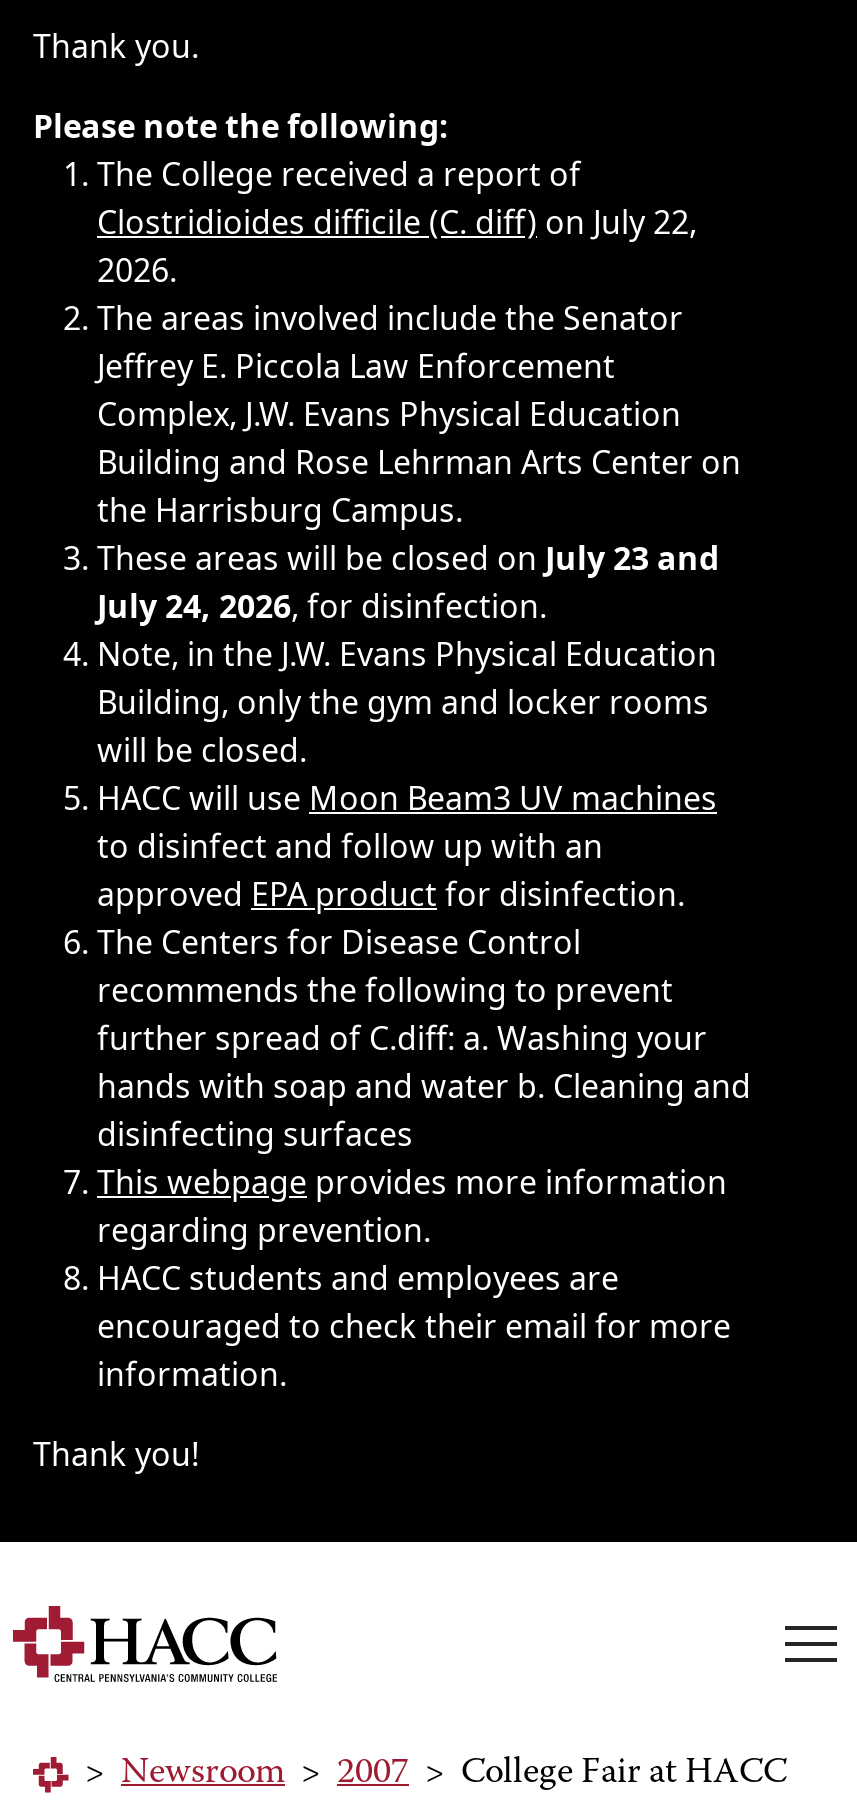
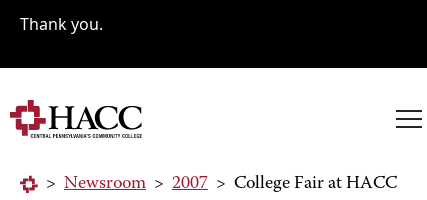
- Please note the following:
- The College received a report of
- Clostridioides difficile (C. diff) on July 22,
- 2026.
- The areas involved include the Senator
- Jeffrey E. Piccola Law Enforcement
- Complex, J.W. Evans Physical Education
- Building and Rose Lehrman Arts Center on
- the Harrisburg Campus.
- These areas will be closed on July 23 and
- July 24, 2026, for disinfection.
- Note, in the J.W. Evans Physical Education
- Building, only the gym and locker rooms
- will be closed.
- HACC will use Moon Beam3 UV machines
- to disinfect and follow up with an
- approved EPA product for disinfection.
- The Centers for Disease Control
- recommends the following to prevent
- further spread of C.diff: a. Washing your
- hands with soap and water b. Cleaning and
- disinfecting surfaces
- This webpage provides more information
- regarding prevention.
- HACC students and employees are
- encouraged to check their email for more
- information.
- Thank you!
